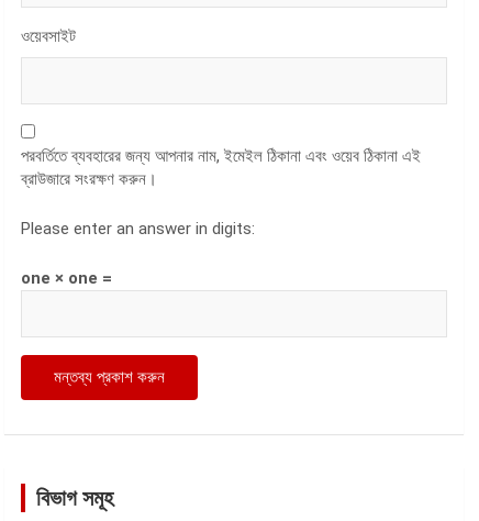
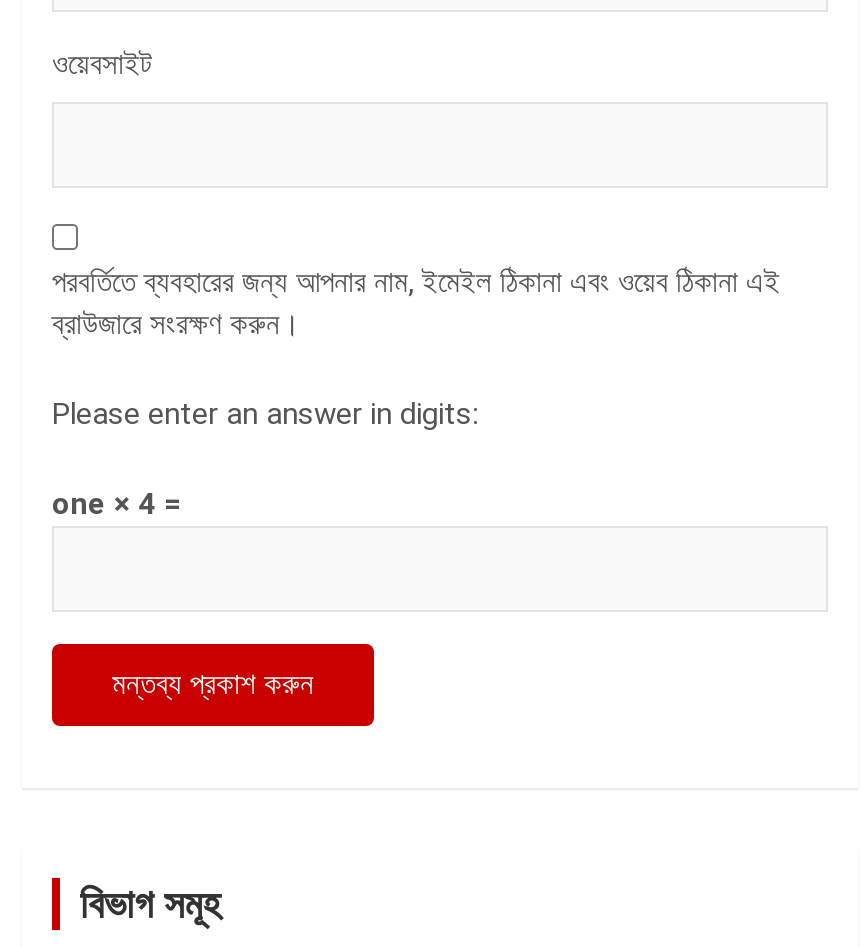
- one × one =
+ one × 4 =
